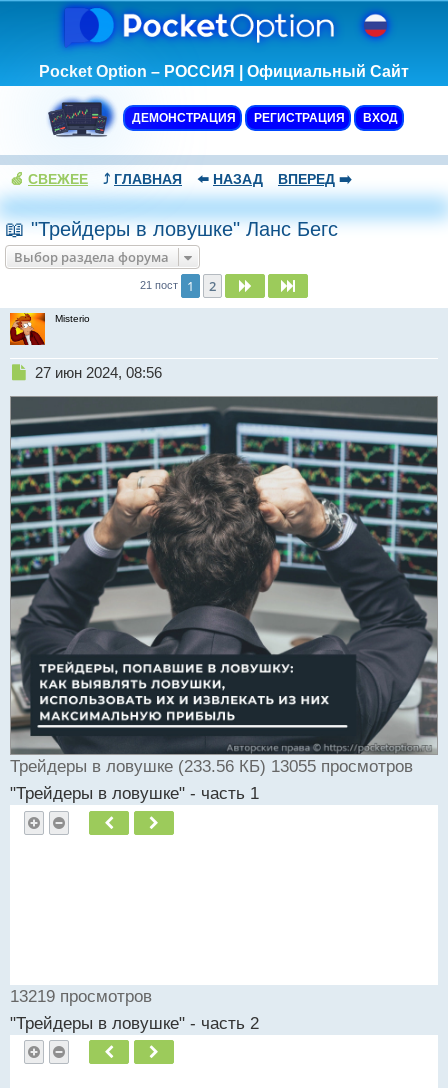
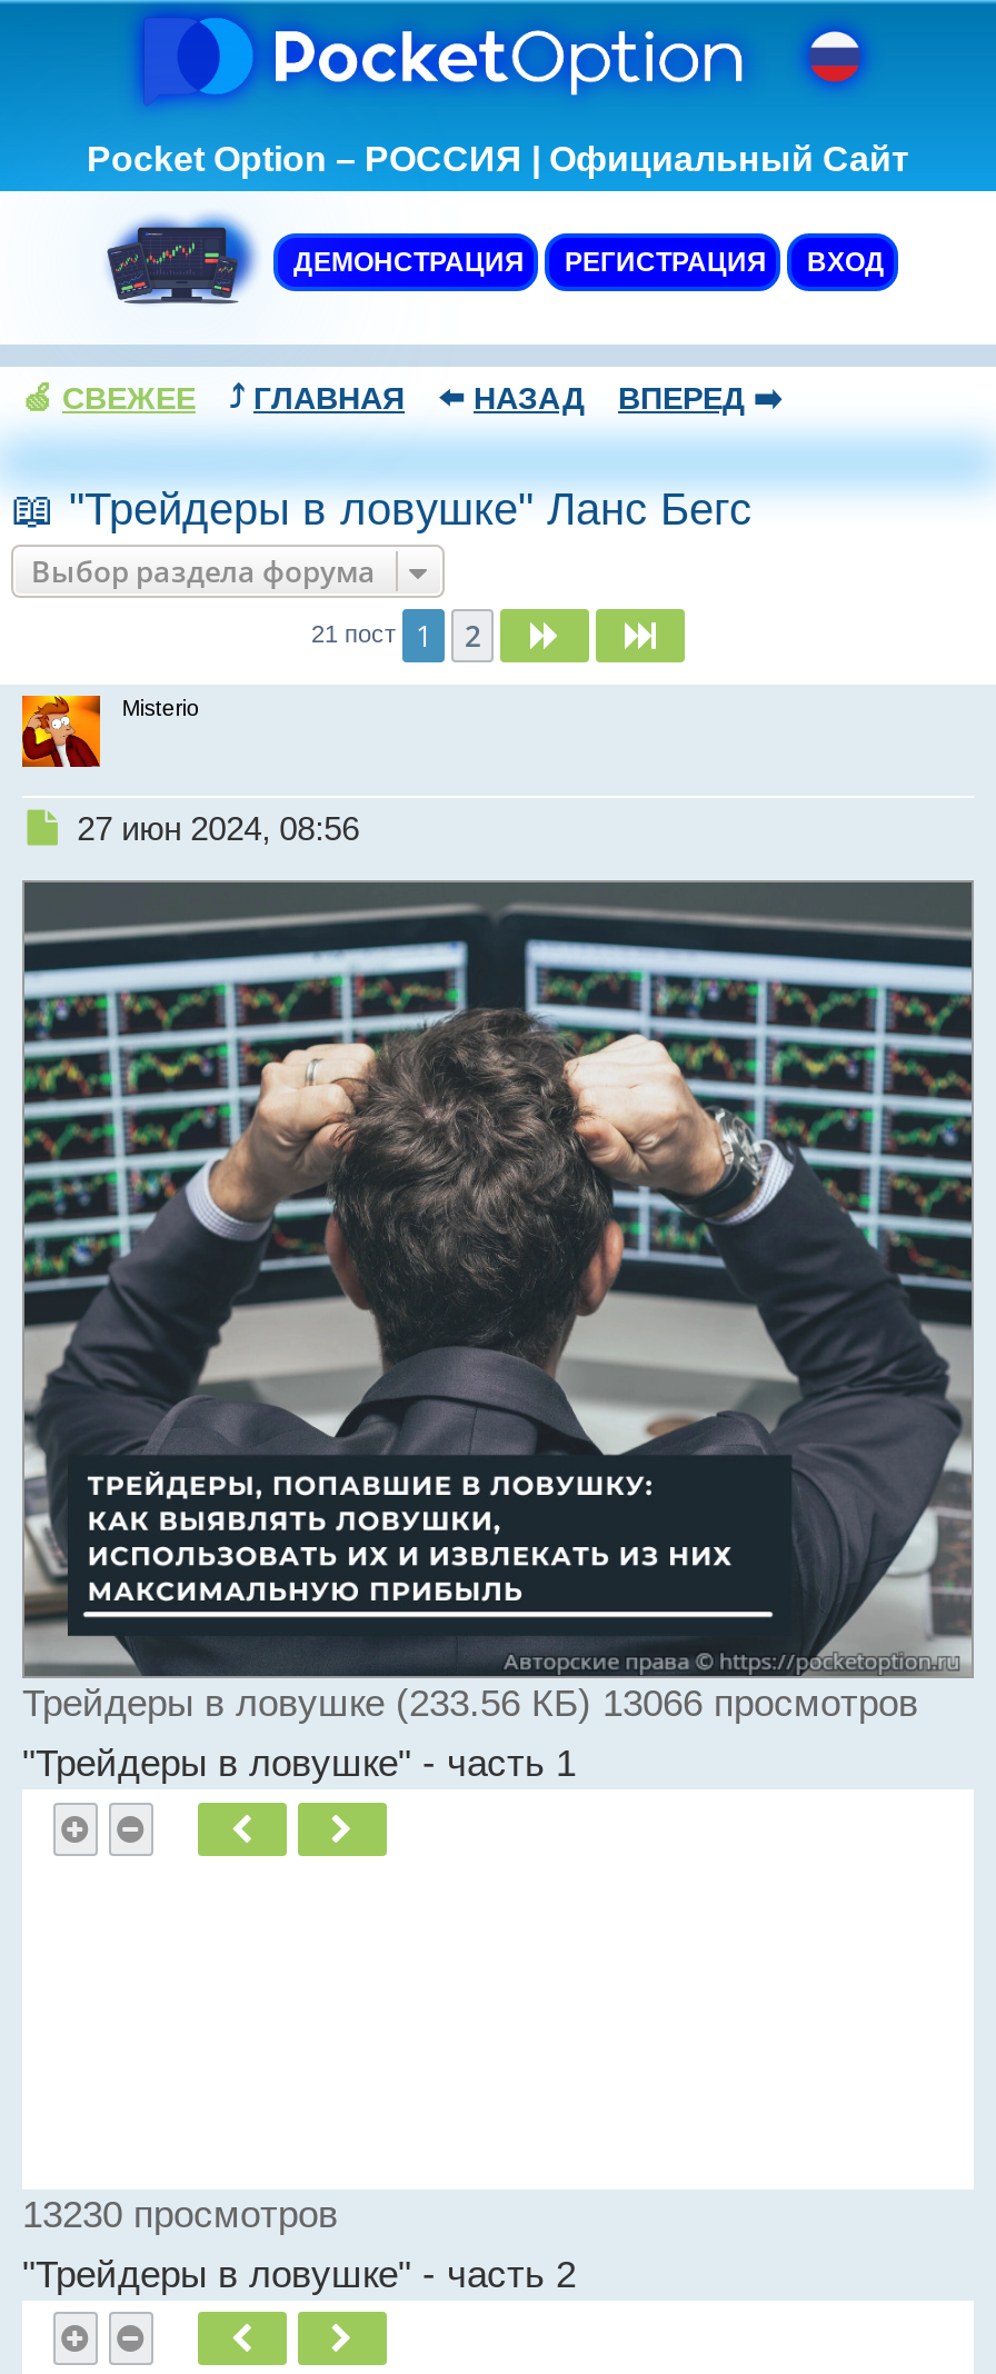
- Трейдеры в ловушке (233.56 КБ) 13055 просмотров
+ Трейдеры в ловушке (233.56 КБ) 13066 просмотров

- 13219 просмотров
+ 13230 просмотров
